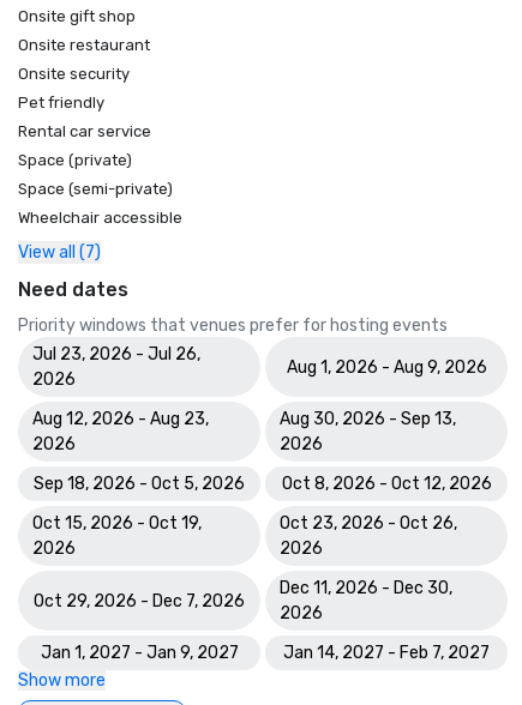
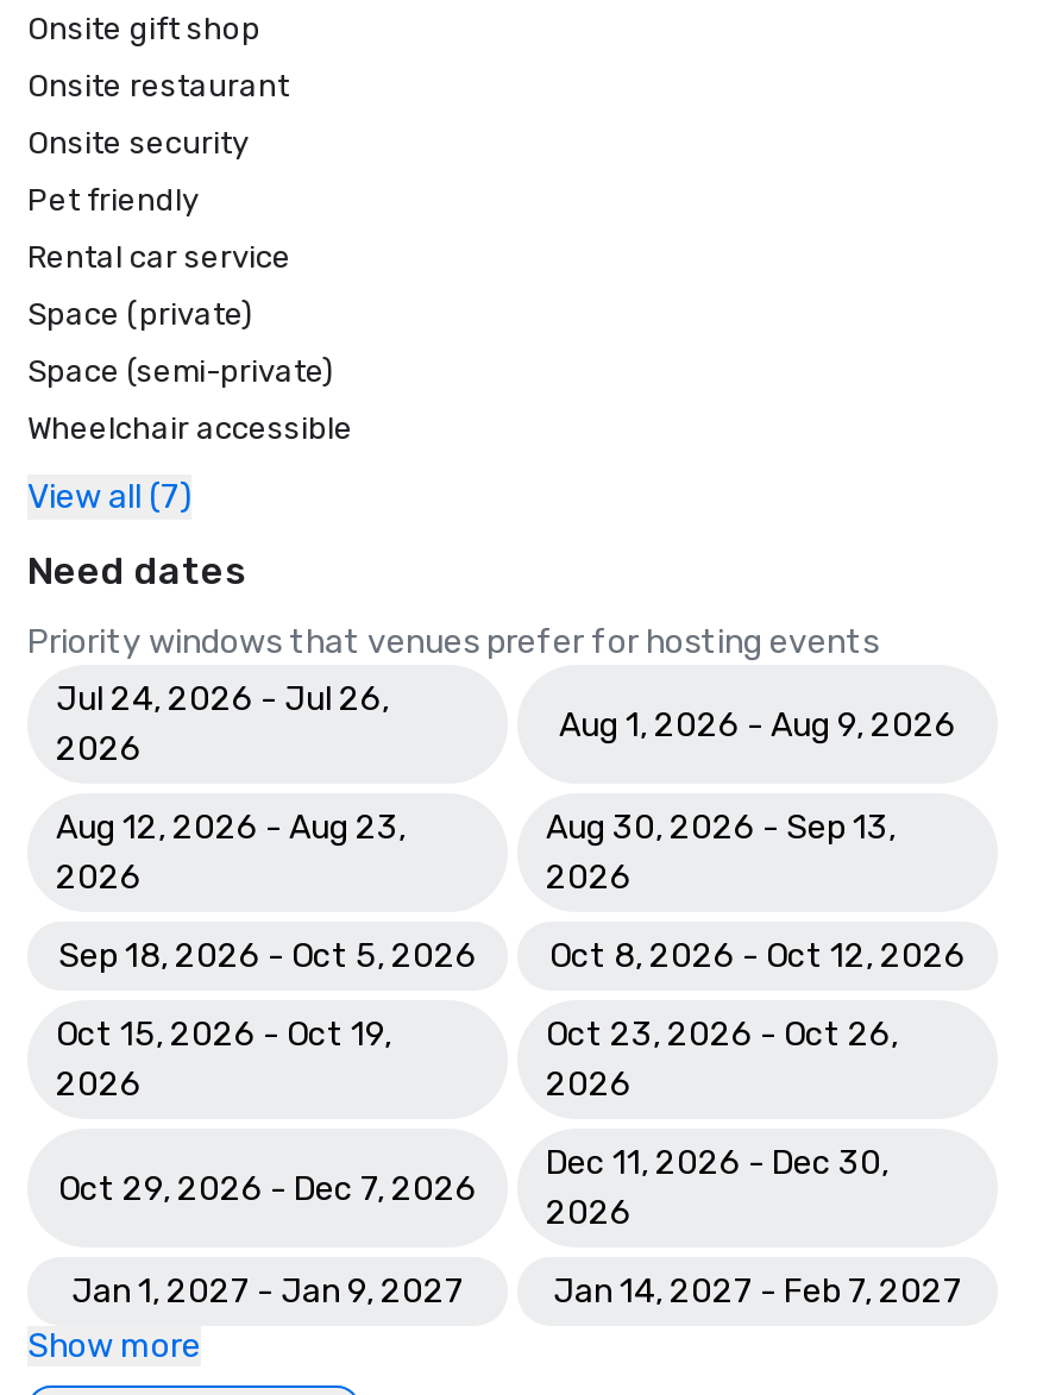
- Jul 23, 2026 - Jul 26,
+ Jul 24, 2026 - Jul 26,
